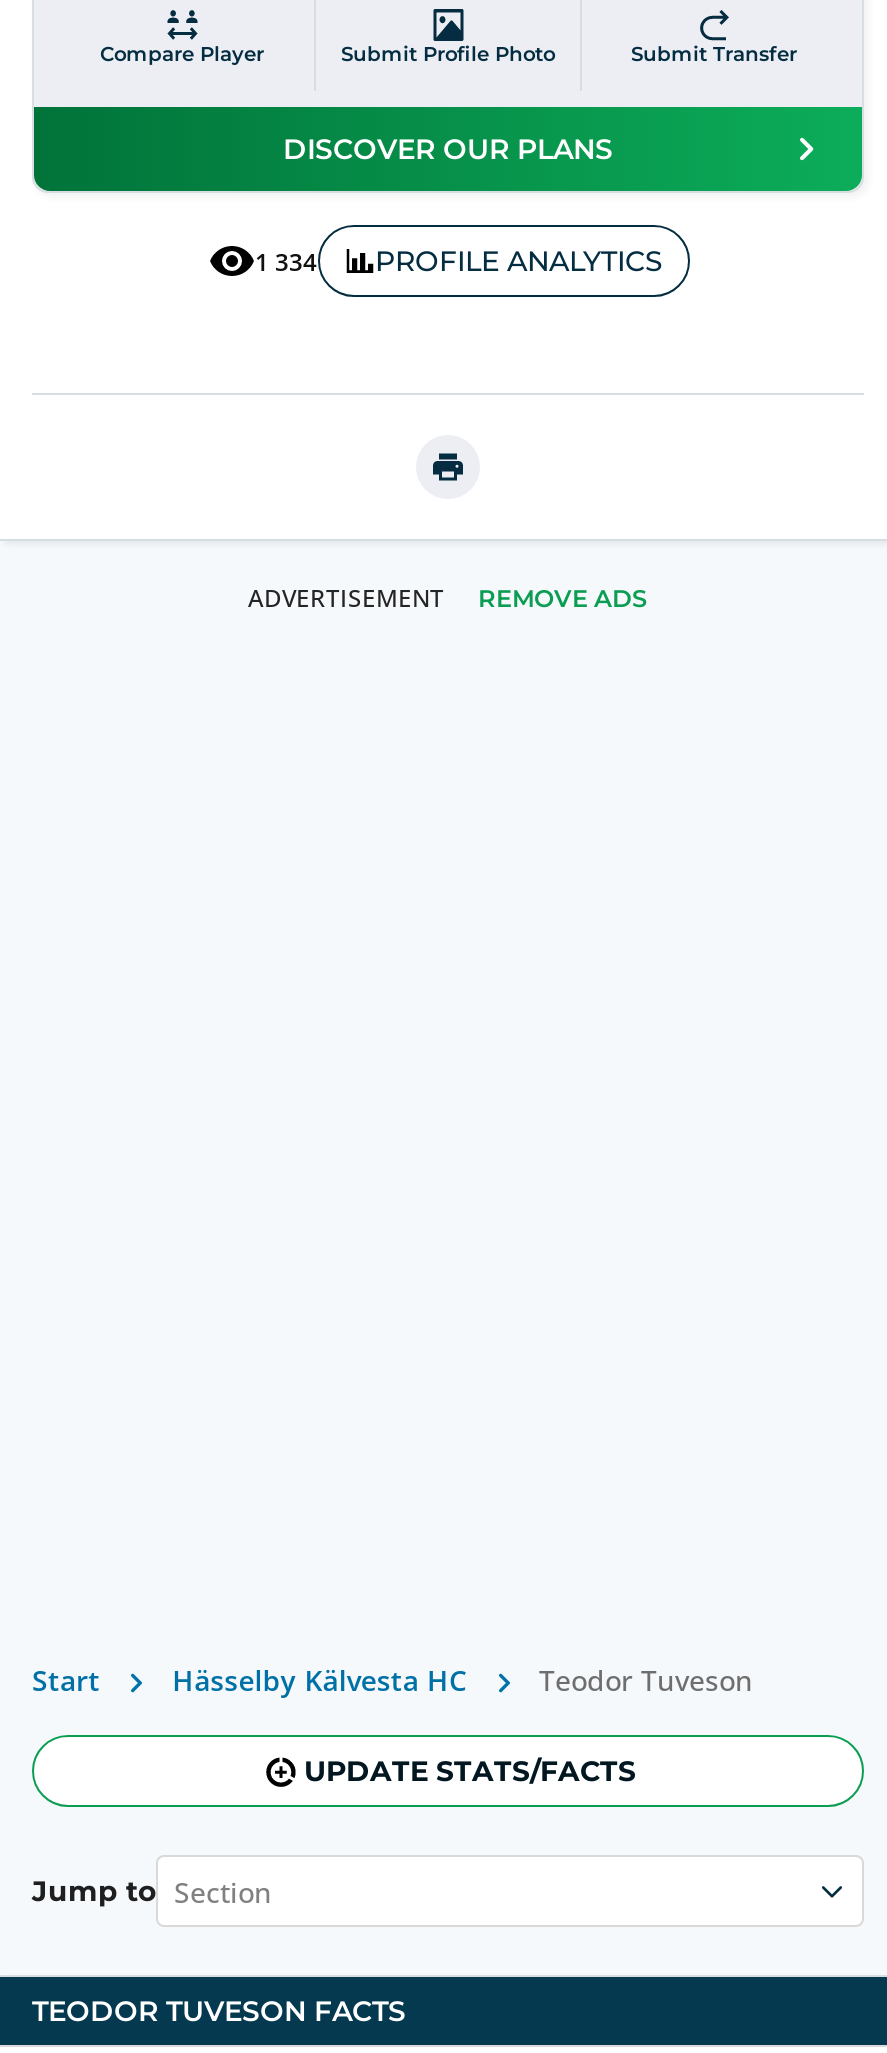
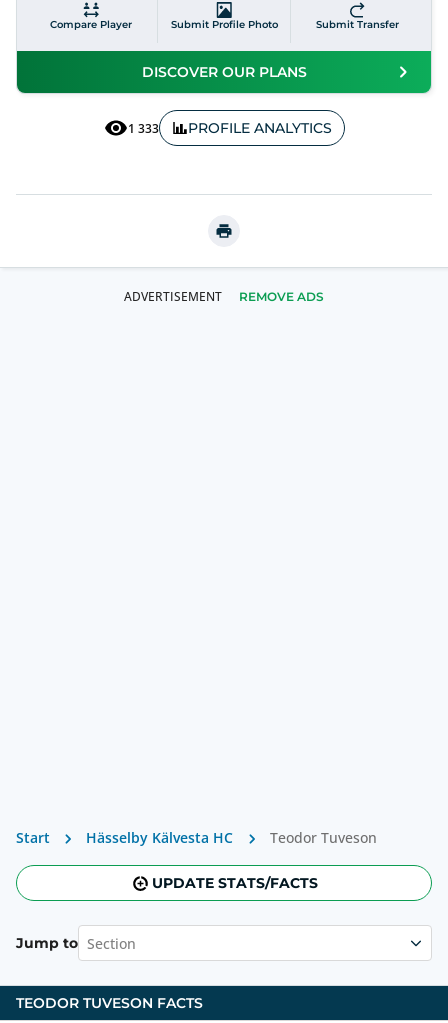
- 1 334 PROFILE ANALYTICS
+ 1 333 PROFILE ANALYTICS
